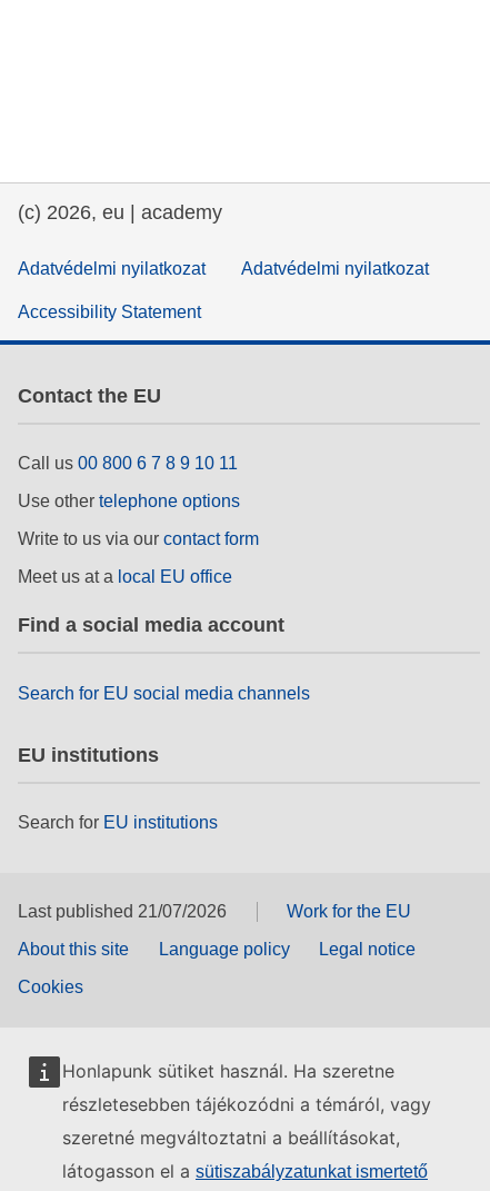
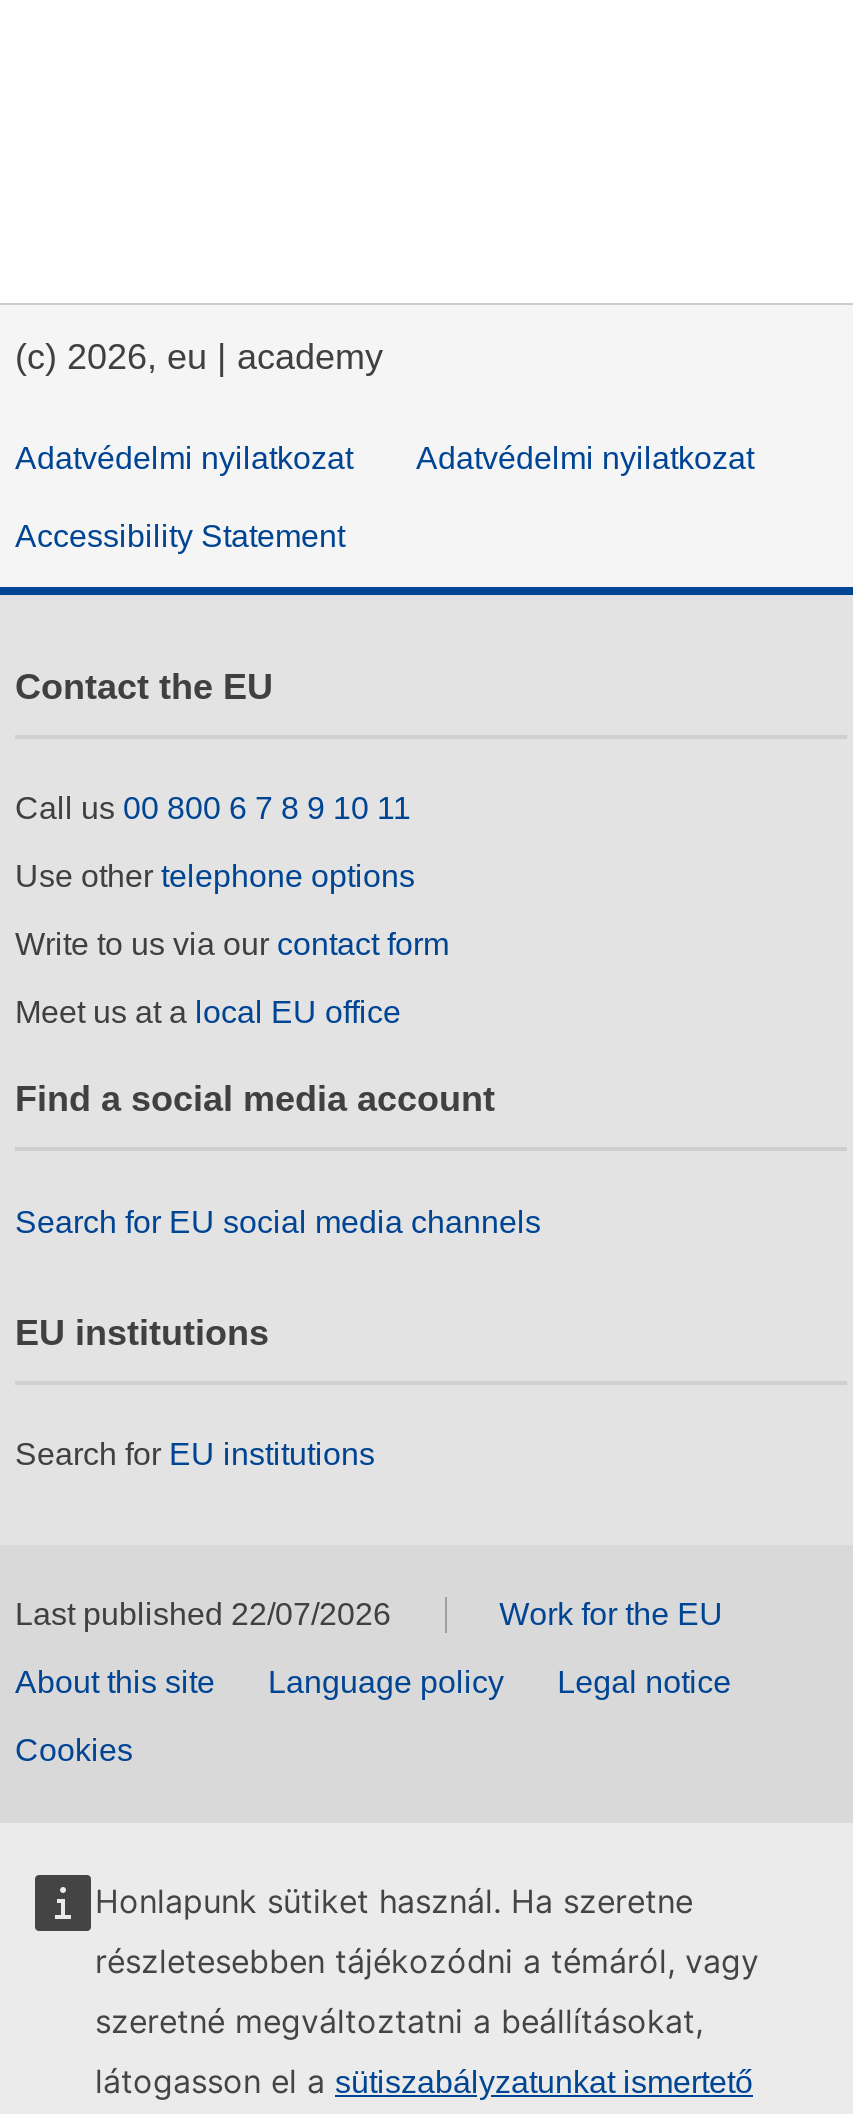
- Last published 21/07/2026
+ Last published 22/07/2026
